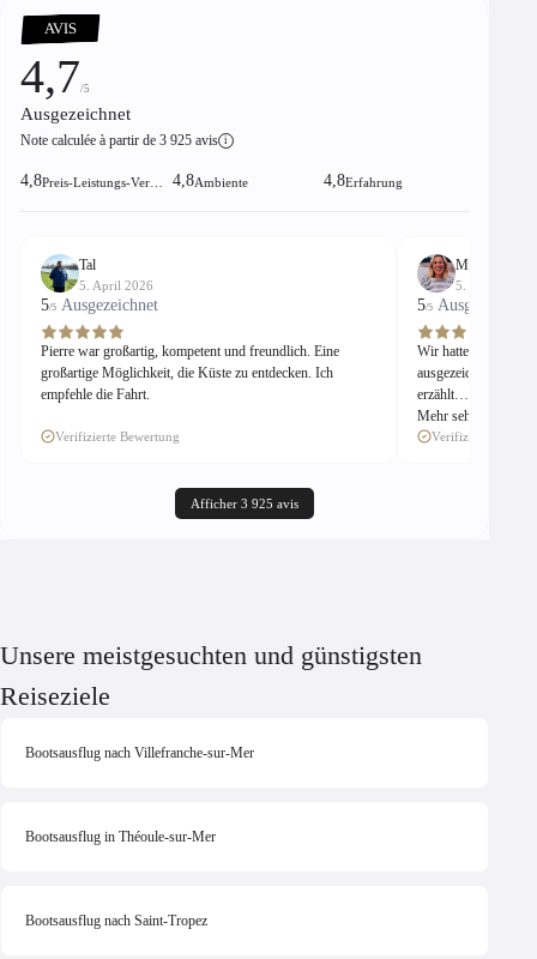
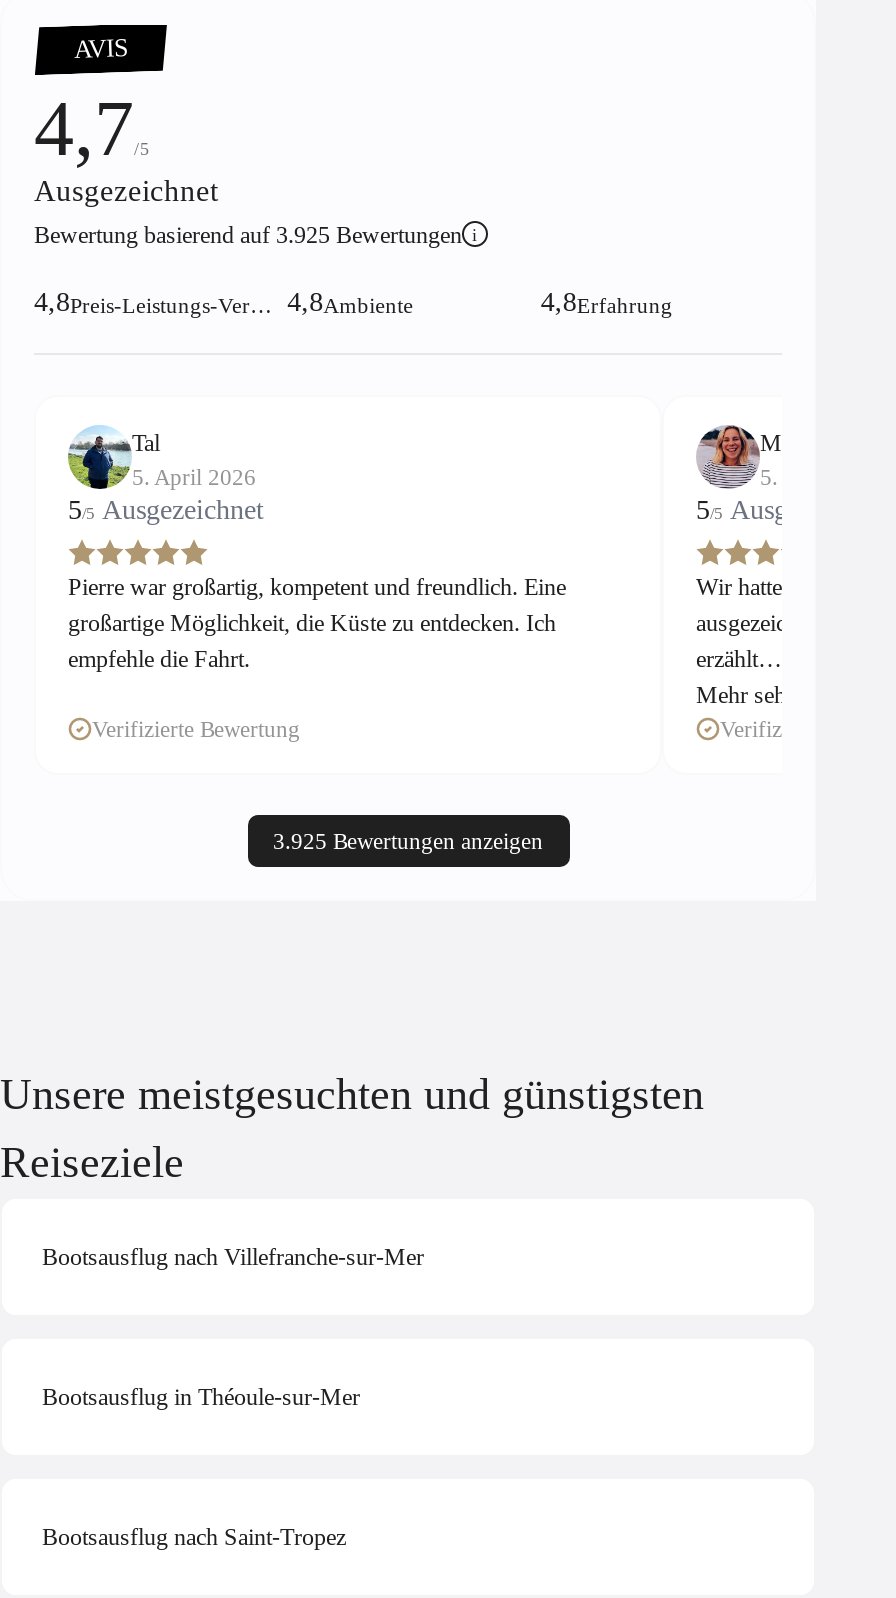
- Note calculée à partir de 3 925 avis i
+ Bewertung basierend auf 3.925 Bewertungen i

- Afficher 3 925 avis
+ 3.925 Bewertungen anzeigen
